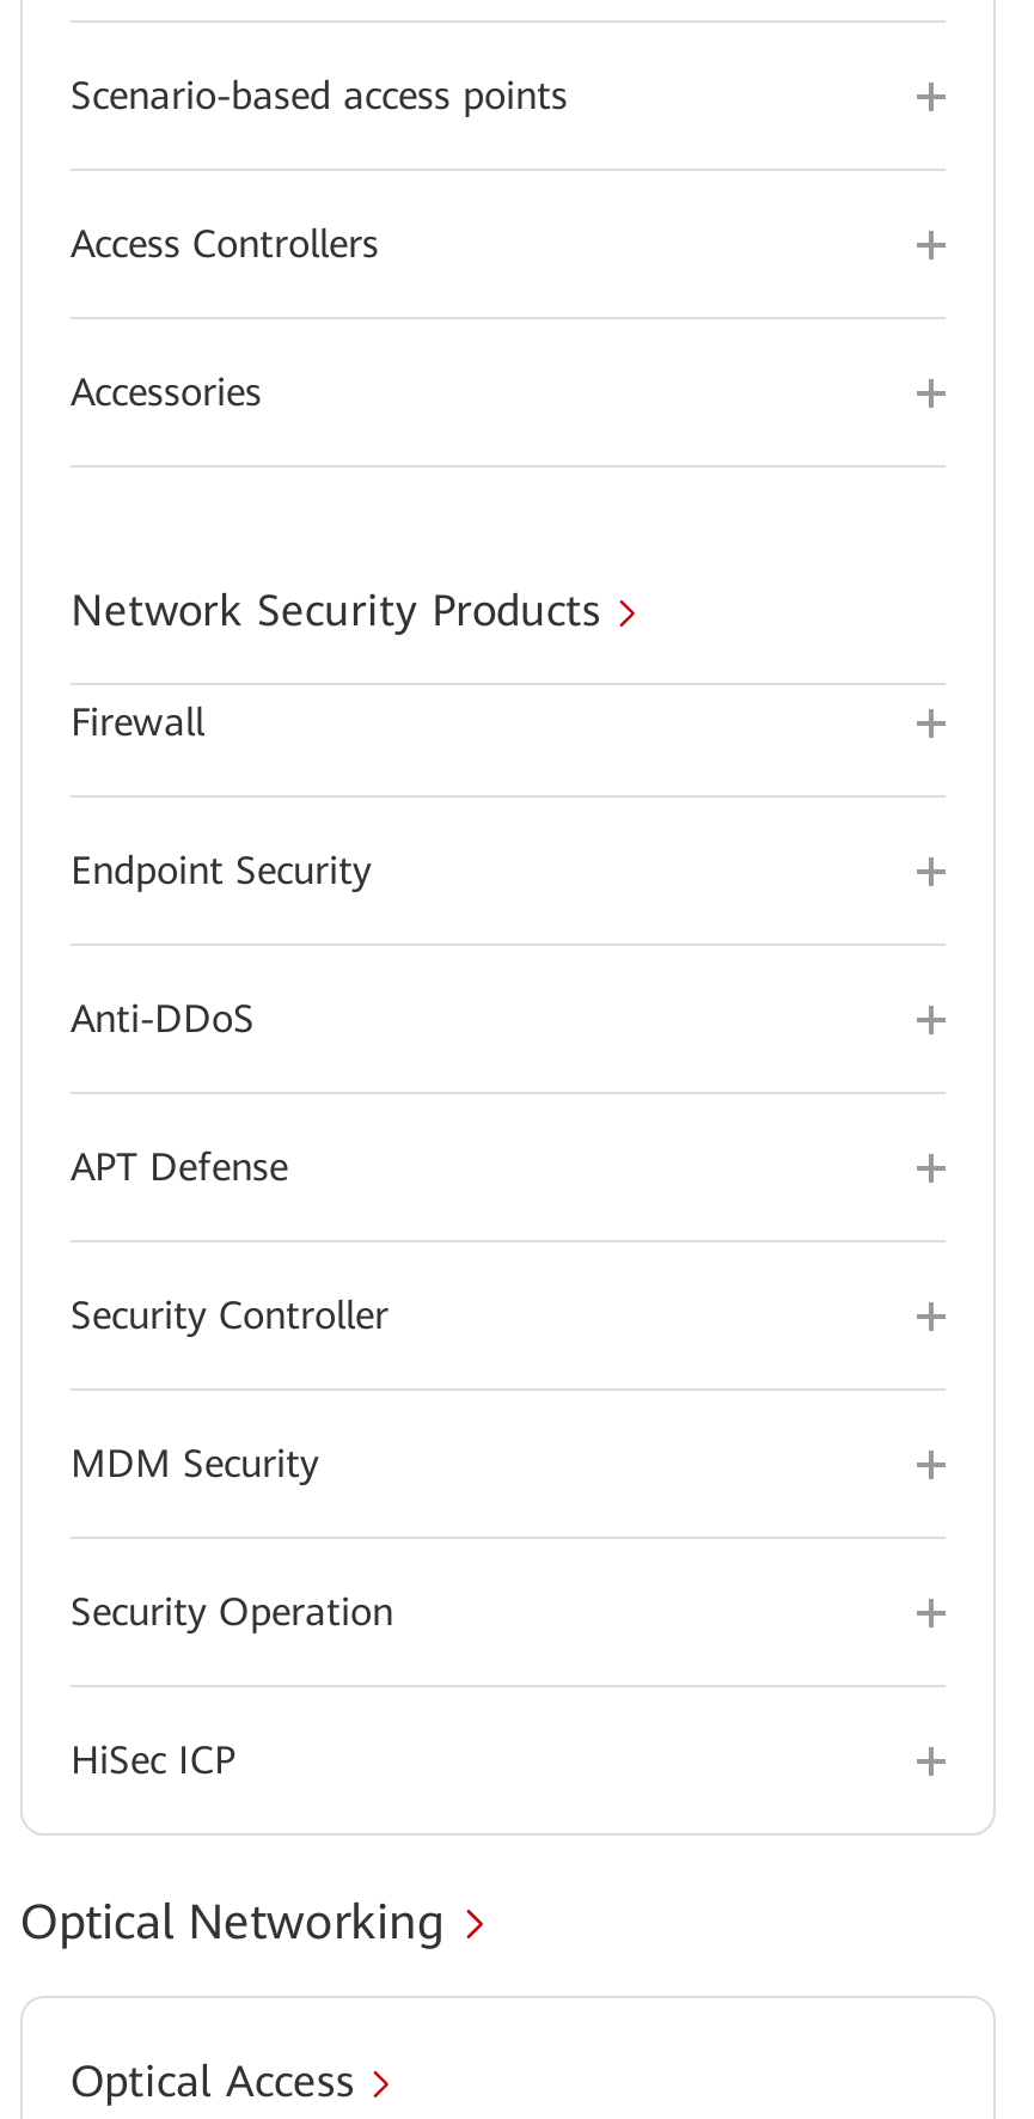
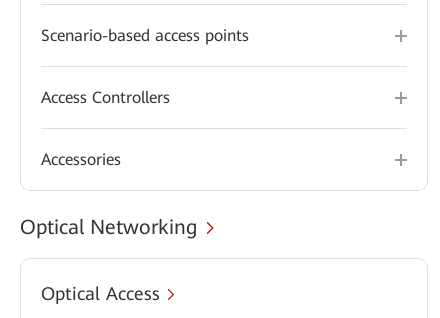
- Network Security Products
- Firewall
- Endpoint Security
- Anti-DDoS
- APT Defense
- Security Controller
- MDM Security
- Security Operation
- HiSec ICP
